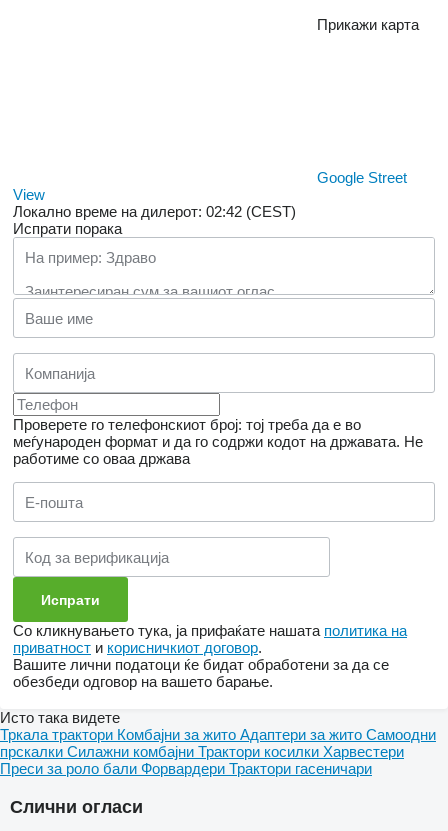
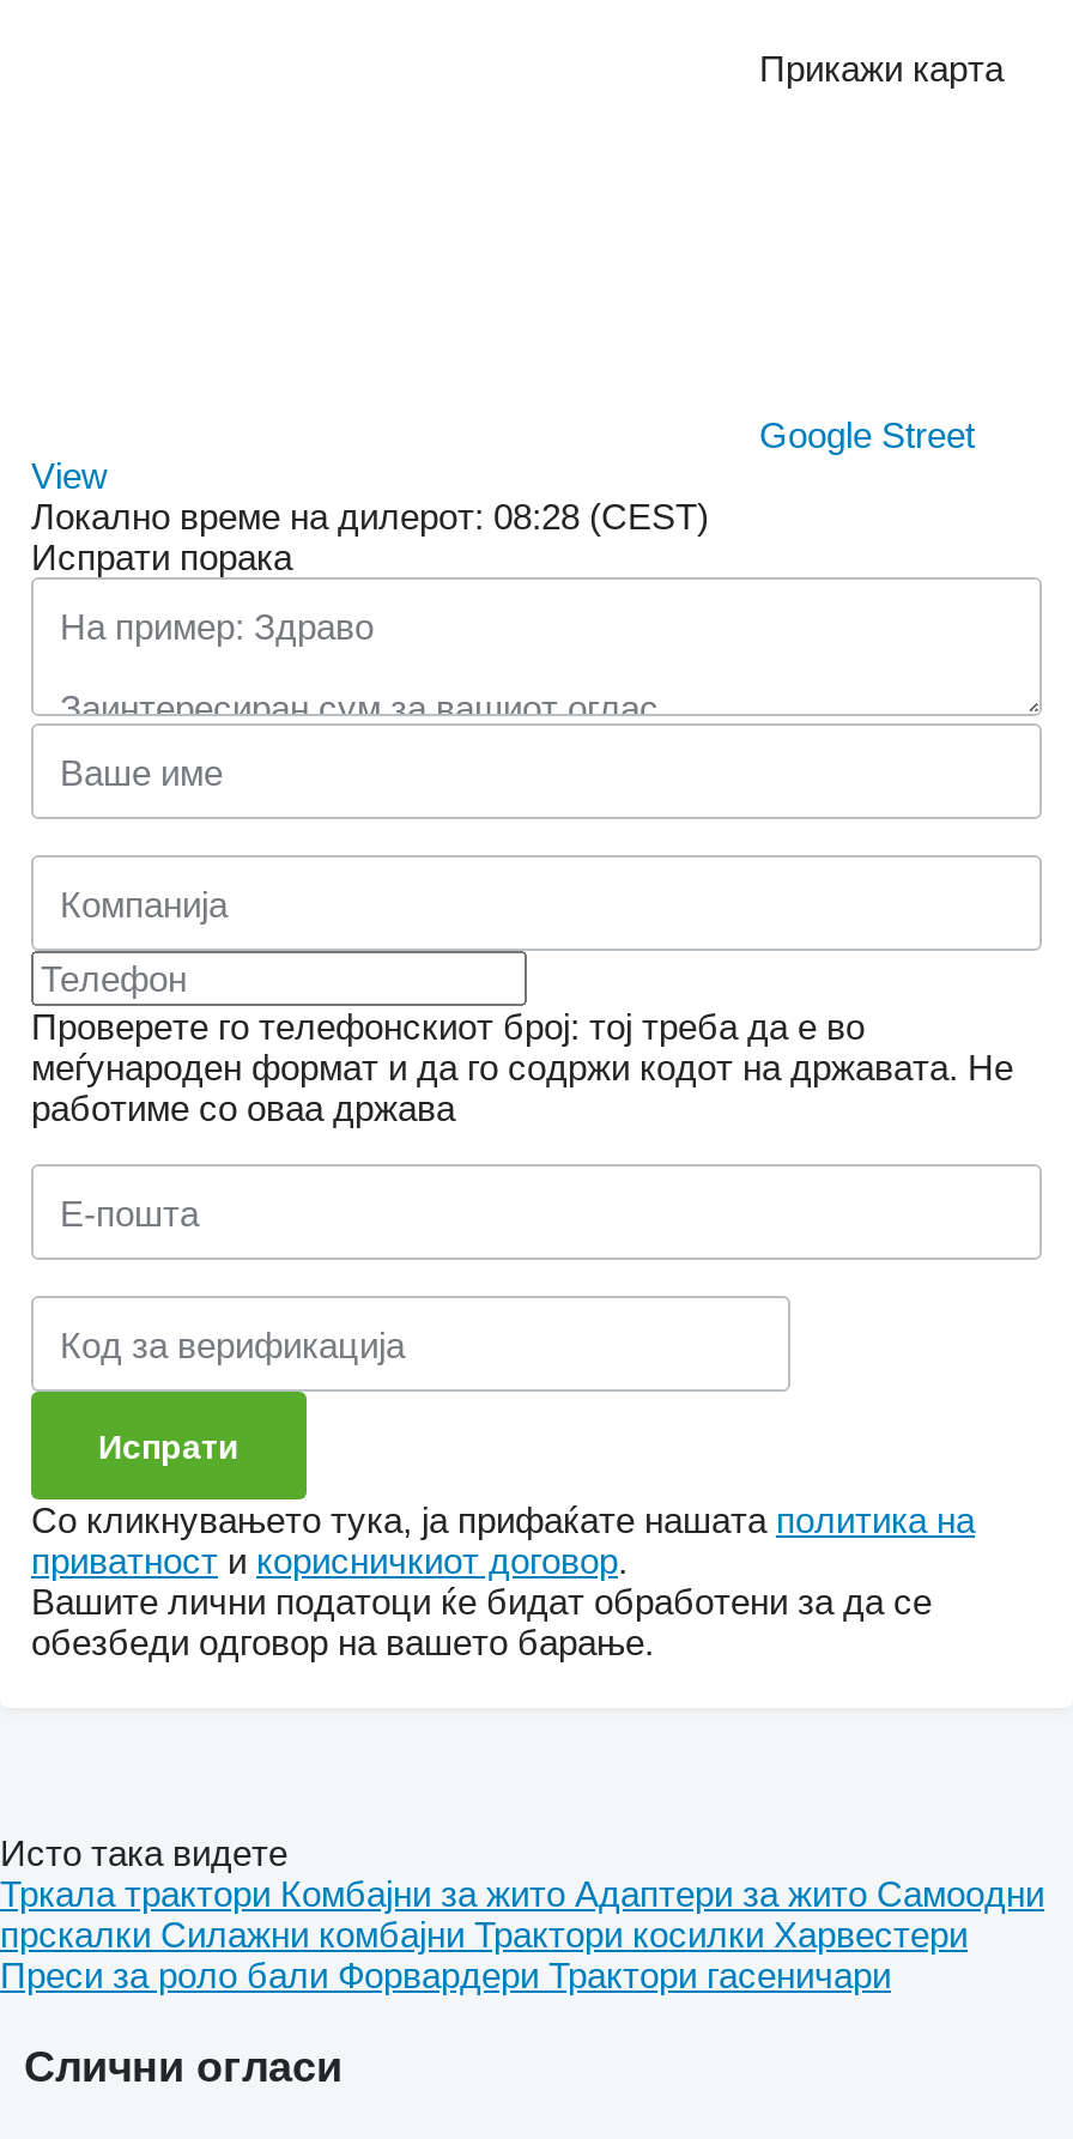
- Локално време на дилерот: 02:42 (CEST)
+ Локално време на дилерот: 08:28 (CEST)
